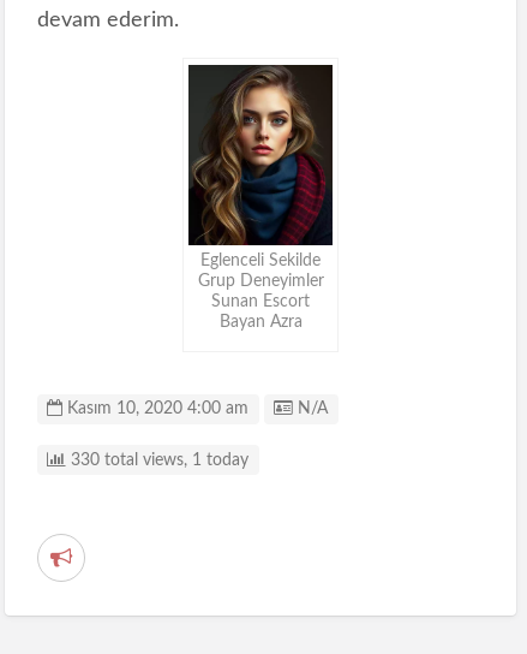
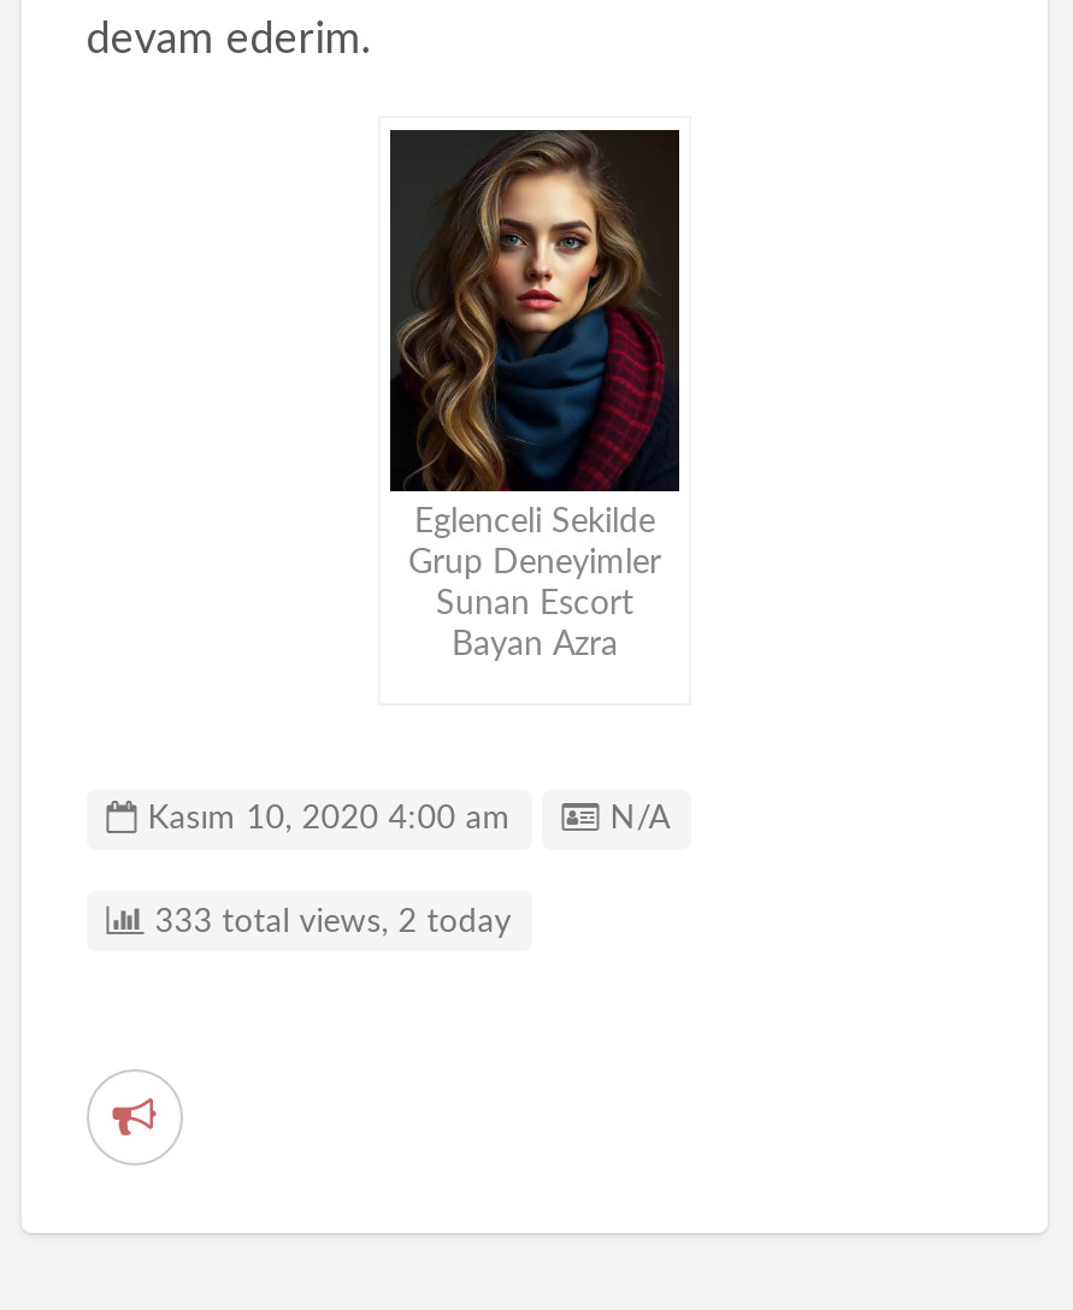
- 330 total views, 1 today
+ 333 total views, 2 today
